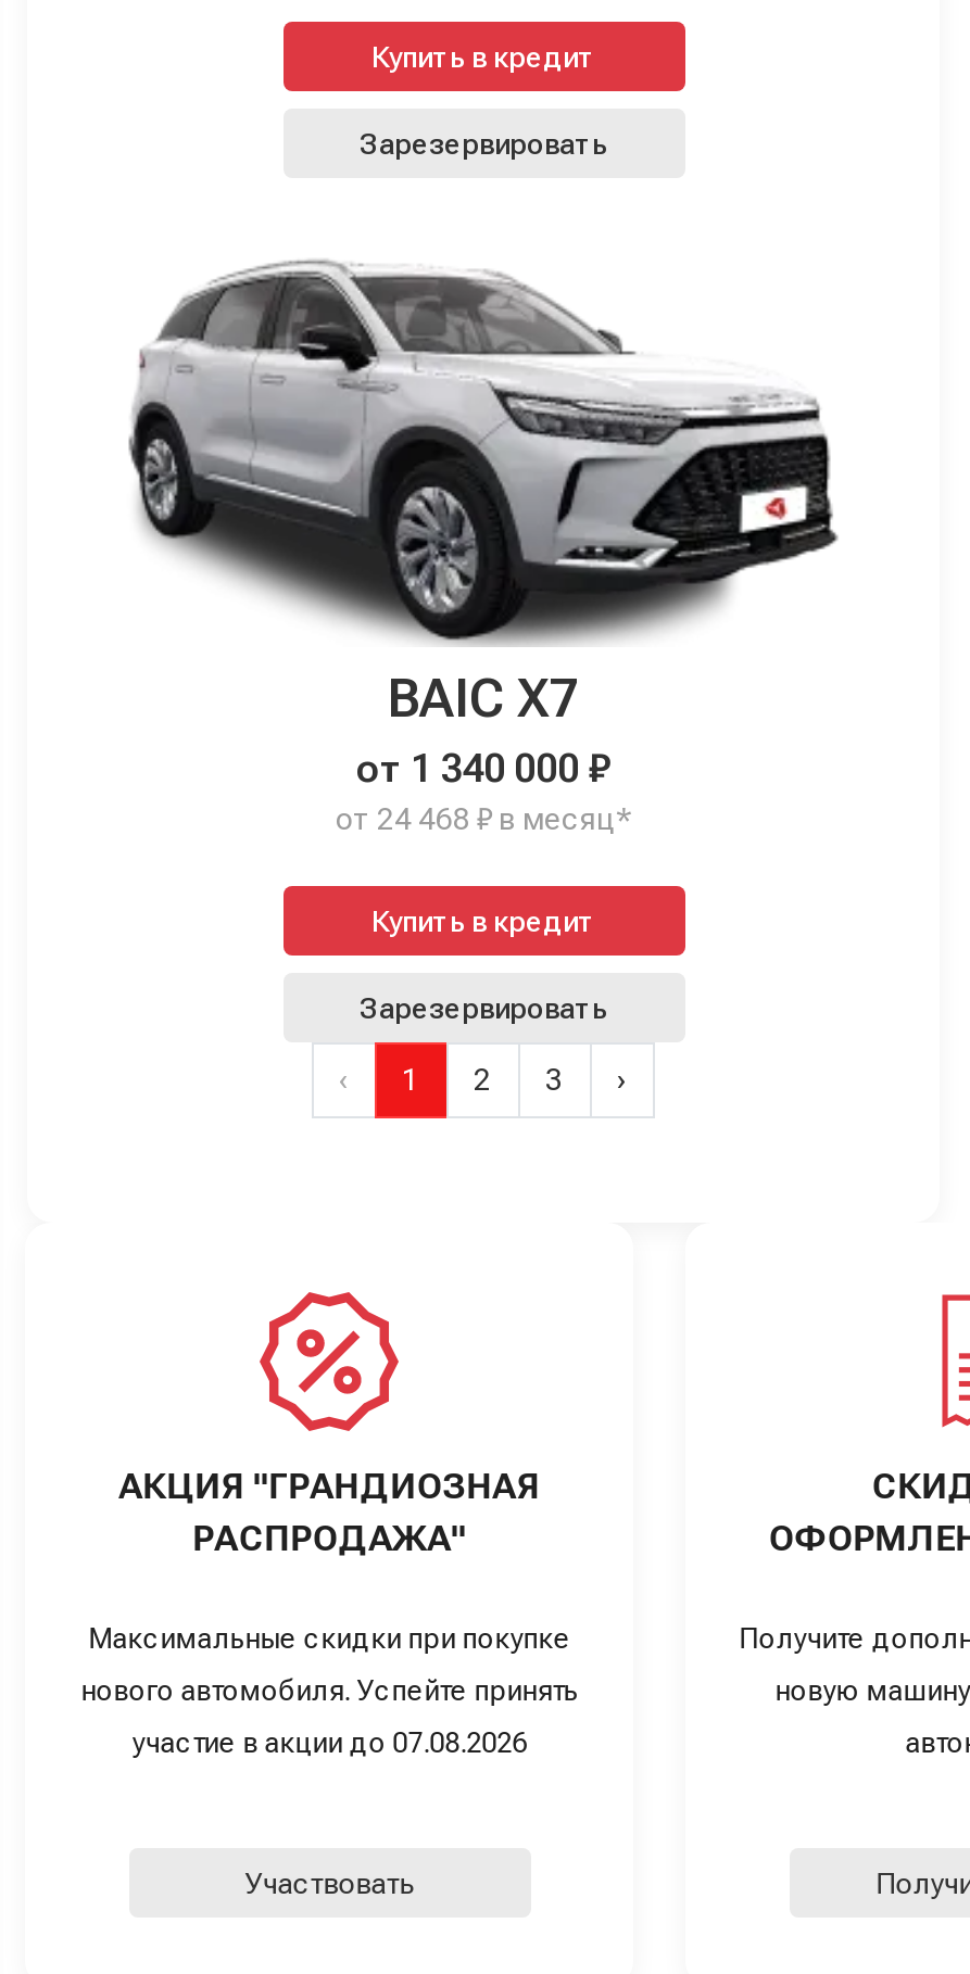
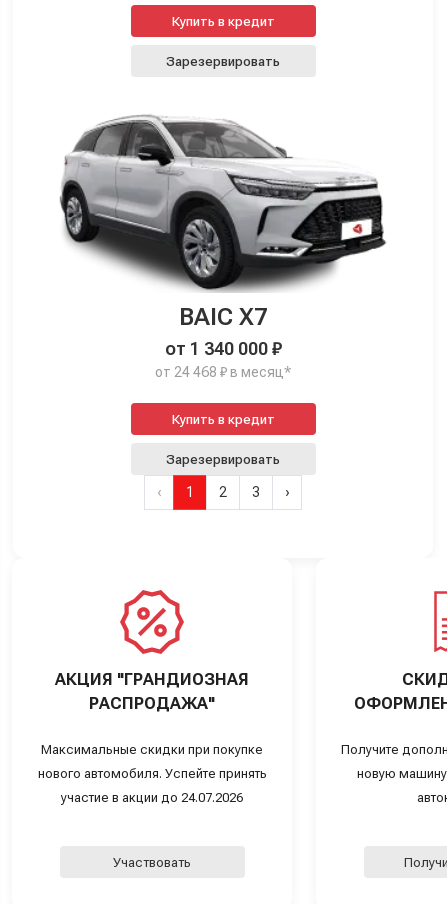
- участие в акции до 07.08.2026
+ участие в акции до 24.07.2026
